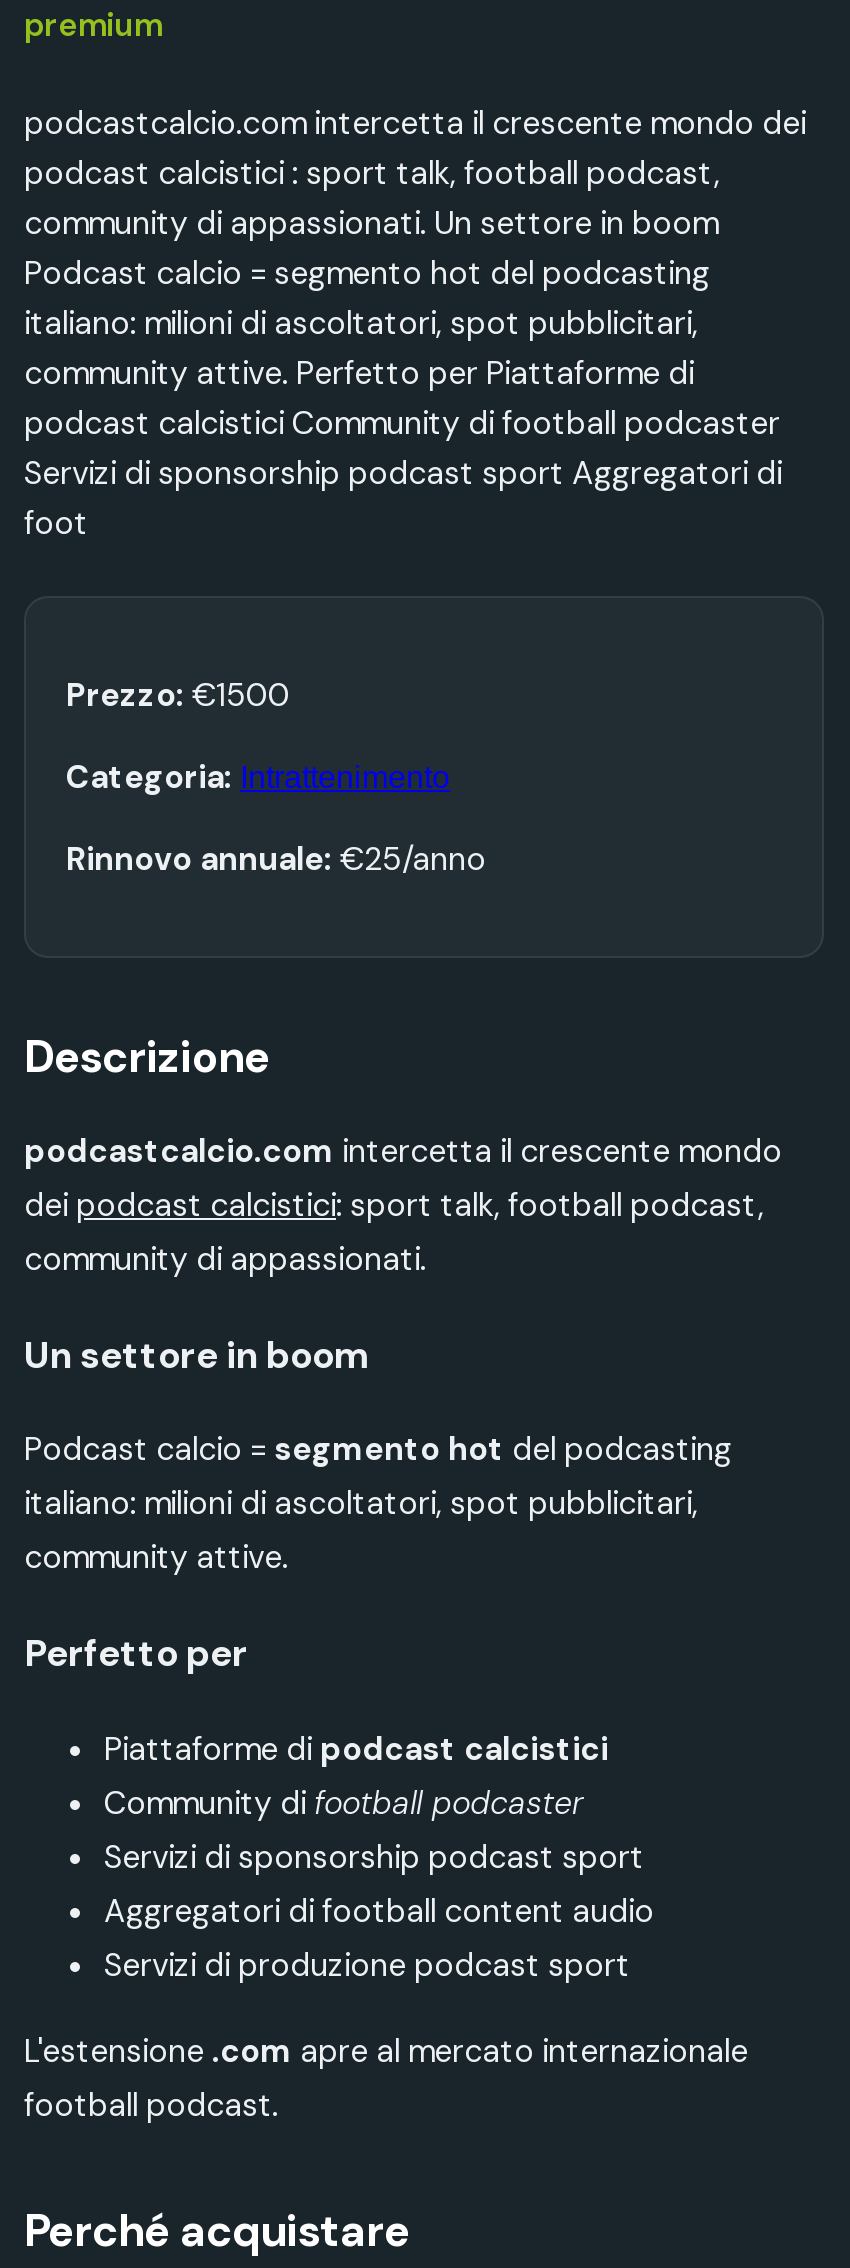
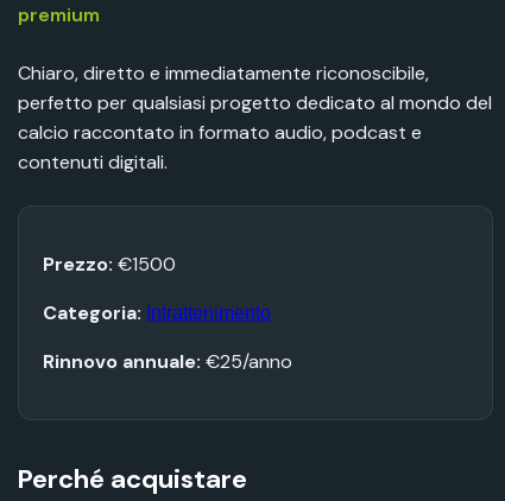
- podcastcalcio.com intercetta il crescente mondo dei
- podcast calcistici : sport talk, football podcast,
- community di appassionati. Un settore in boom
- Podcast calcio = segmento hot del podcasting
- italiano: milioni di ascoltatori, spot pubblicitari,
- community attive. Perfetto per Piattaforme di
- podcast calcistici Community di football podcaster
- Servizi di sponsorship podcast sport Aggregatori di
- foot
+ Chiaro, diretto e immediatamente riconoscibile,
+ perfetto per qualsiasi progetto dedicato al mondo del
+ calcio raccontato in formato audio, podcast e
+ contenuti digitali.

- Descrizione
- podcastcalcio.com intercetta il crescente mondo
- dei podcast calcistici: sport talk, football podcast,
- community di appassionati.
- Un settore in boom
- Podcast calcio = segmento hot del podcasting
- italiano: milioni di ascoltatori, spot pubblicitari,
- community attive.
- Perfetto per
- Piattaforme di podcast calcistici
- Community di football podcaster
- Servizi di sponsorship podcast sport
- Aggregatori di football content audio
- Servizi di produzione podcast sport
- L'estensione.com apre al mercato internazionale
- football podcast.
